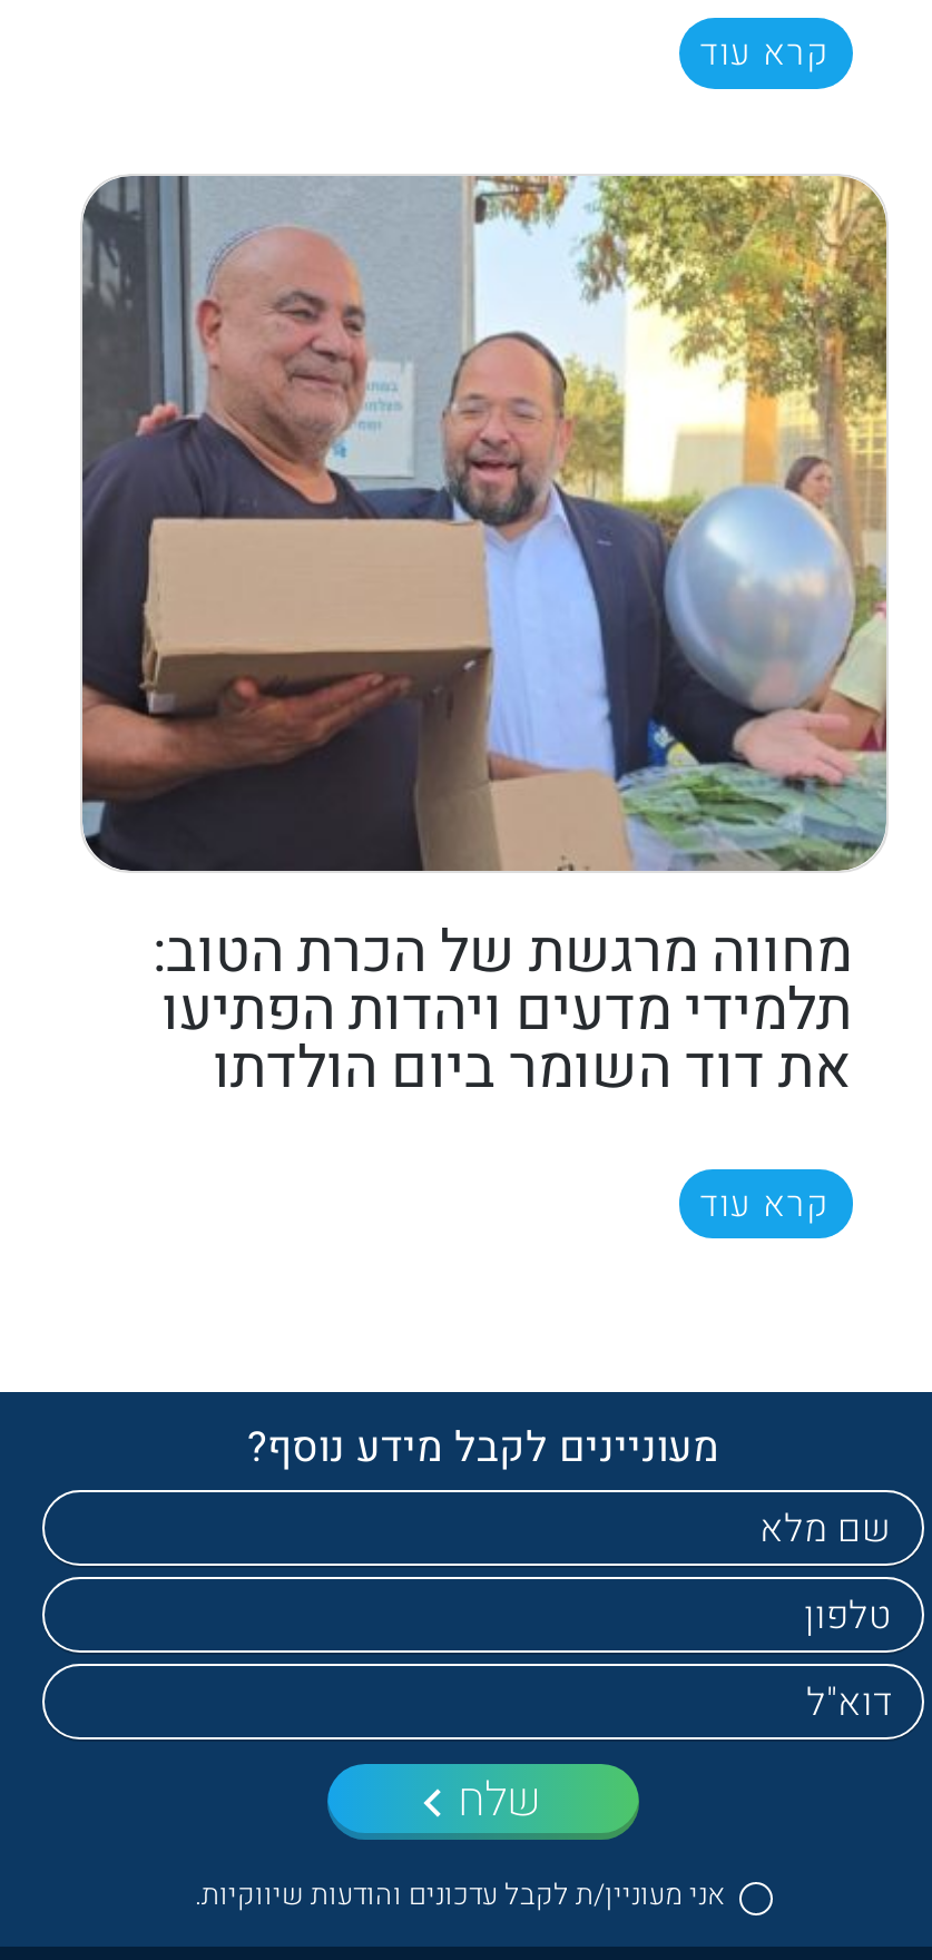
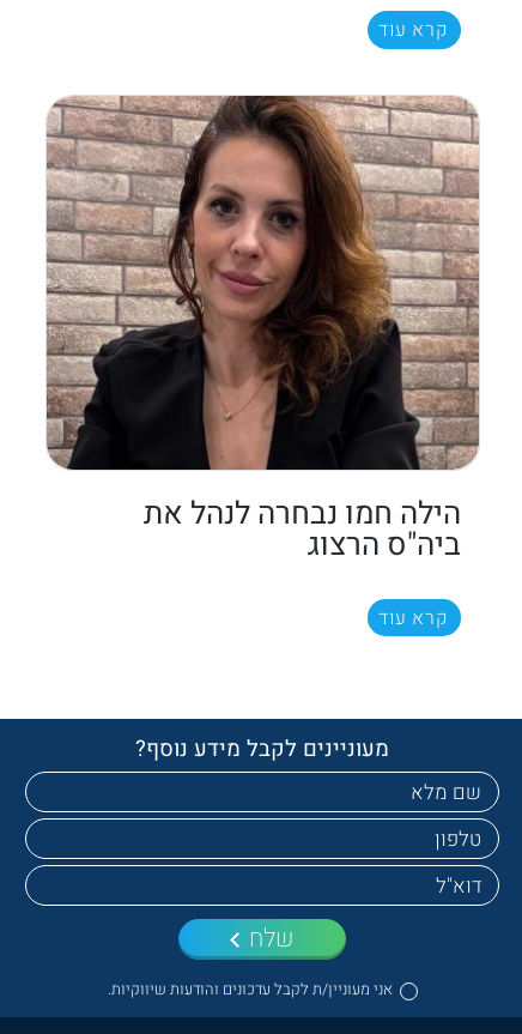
- [image]
- מחווה מרגשת של הכרת הטוב:
- תלמידי מדעים ויהדות הפתיעו
- את דוד השומר ביום הולדתו
+ [image]
+ הילה חמו נבחרה לנהל את
+ ביה"ס הרצוג
